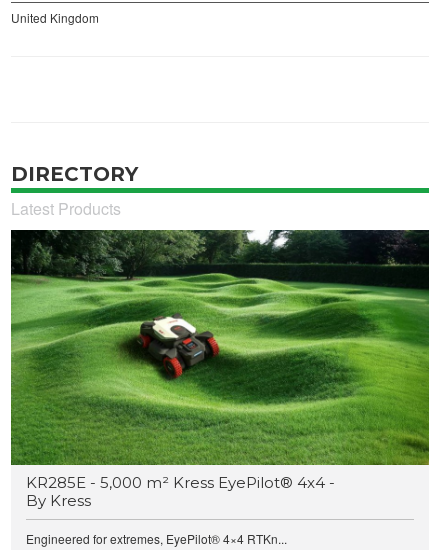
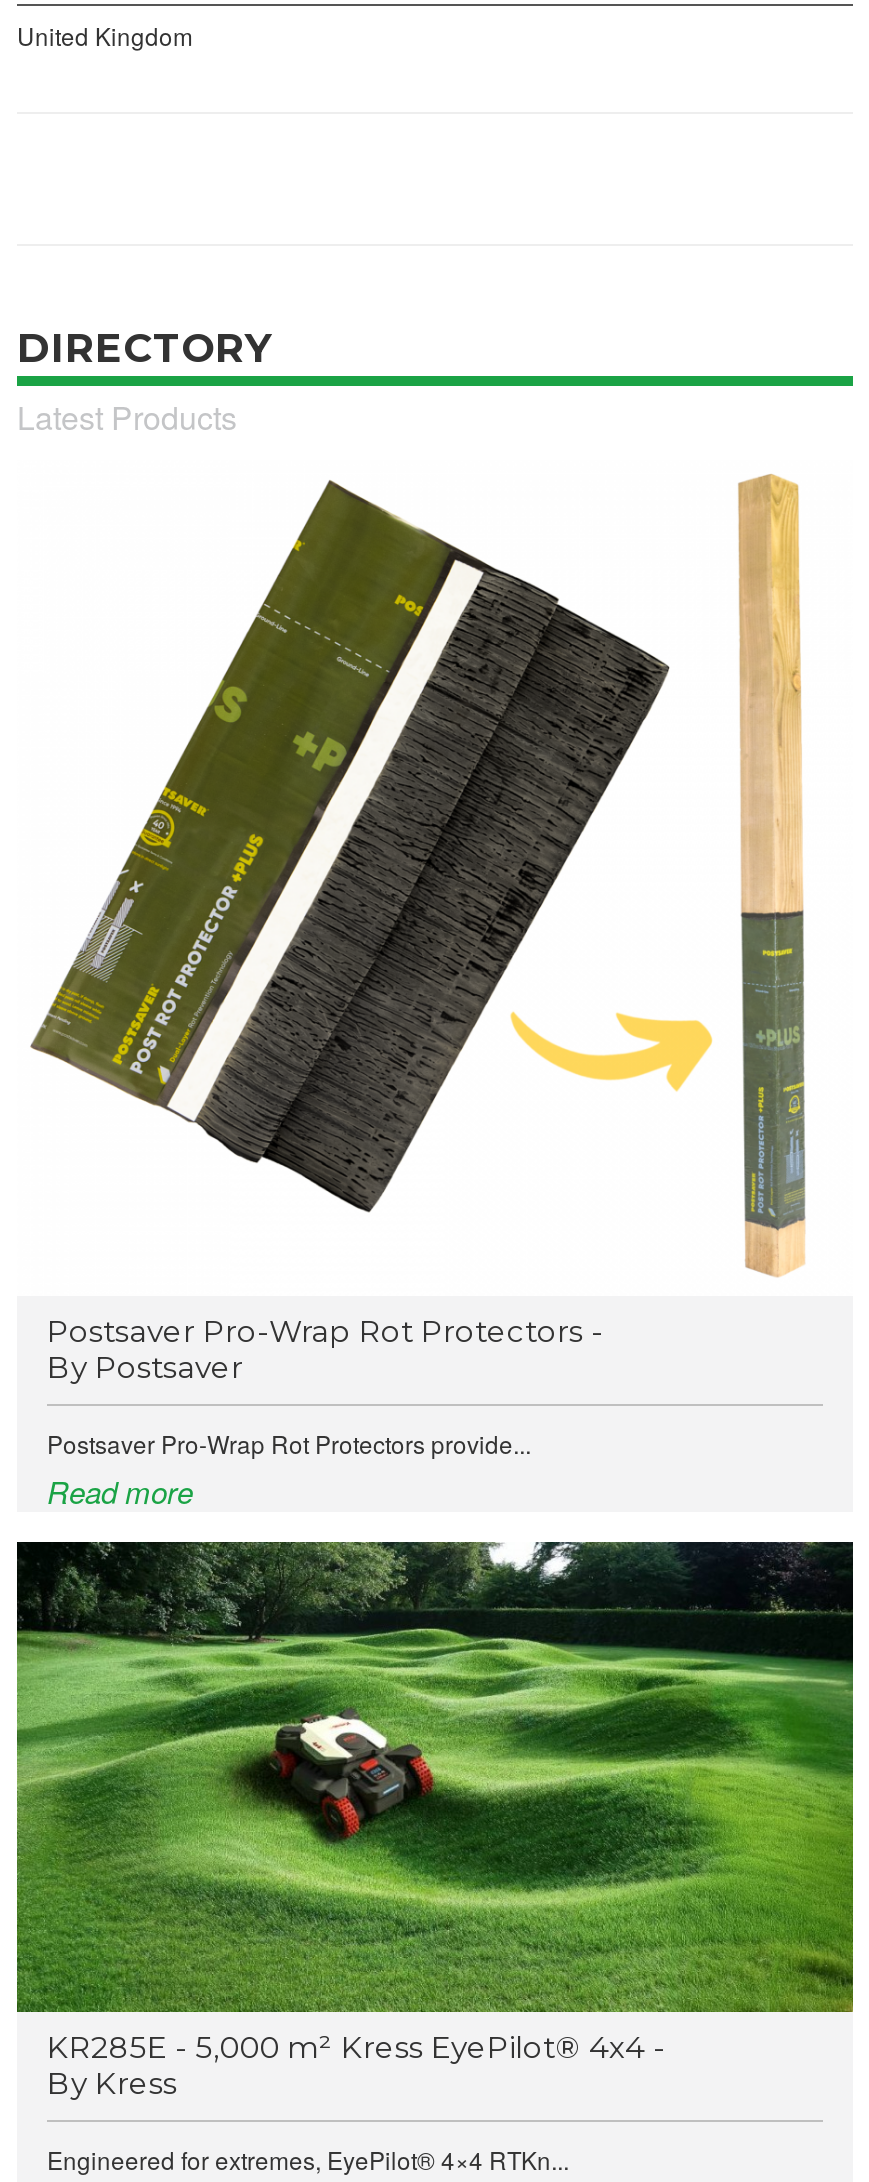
+ [image]

+ Postsaver Pro-Wrap Rot Protectors -
+ By Postsaver
+ Postsaver Pro-Wrap Rot Protectors provide...
+ Read more

+ [image]
